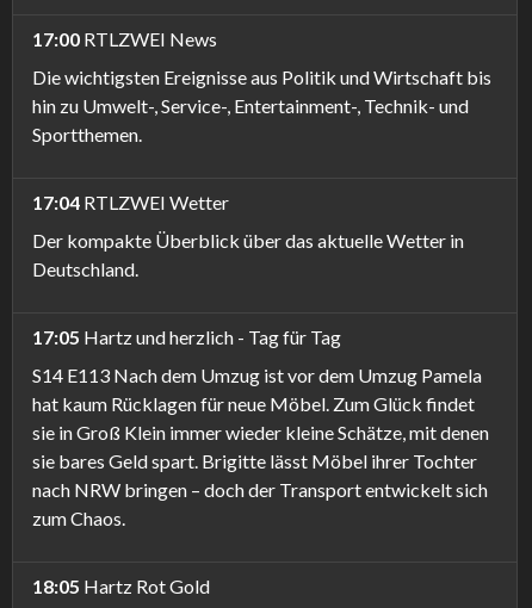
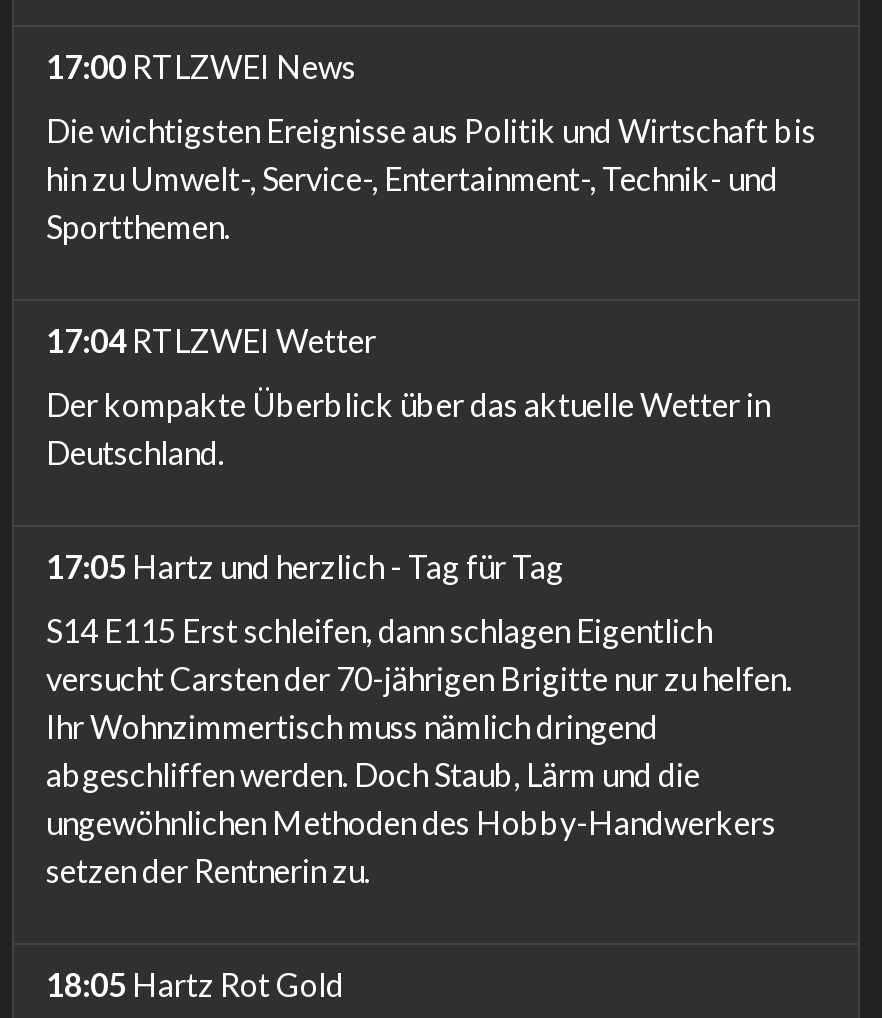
- S14 E113 Nach dem Umzug ist vor dem Umzug Pamela
- hat kaum Rücklagen für neue Möbel. Zum Glück findet
- sie in Groß Klein immer wieder kleine Schätze, mit denen
- sie bares Geld spart. Brigitte lässt Möbel ihrer Tochter
- nach NRW bringen – doch der Transport entwickelt sich
- zum Chaos.
+ S14 E115 Erst schleifen, dann schlagen Eigentlich
+ versucht Carsten der 70-jährigen Brigitte nur zu helfen.
+ Ihr Wohnzimmertisch muss nämlich dringend
+ abgeschliffen werden. Doch Staub, Lärm und die
+ ungewöhnlichen Methoden des Hobby-Handwerkers
+ setzen der Rentnerin zu.
